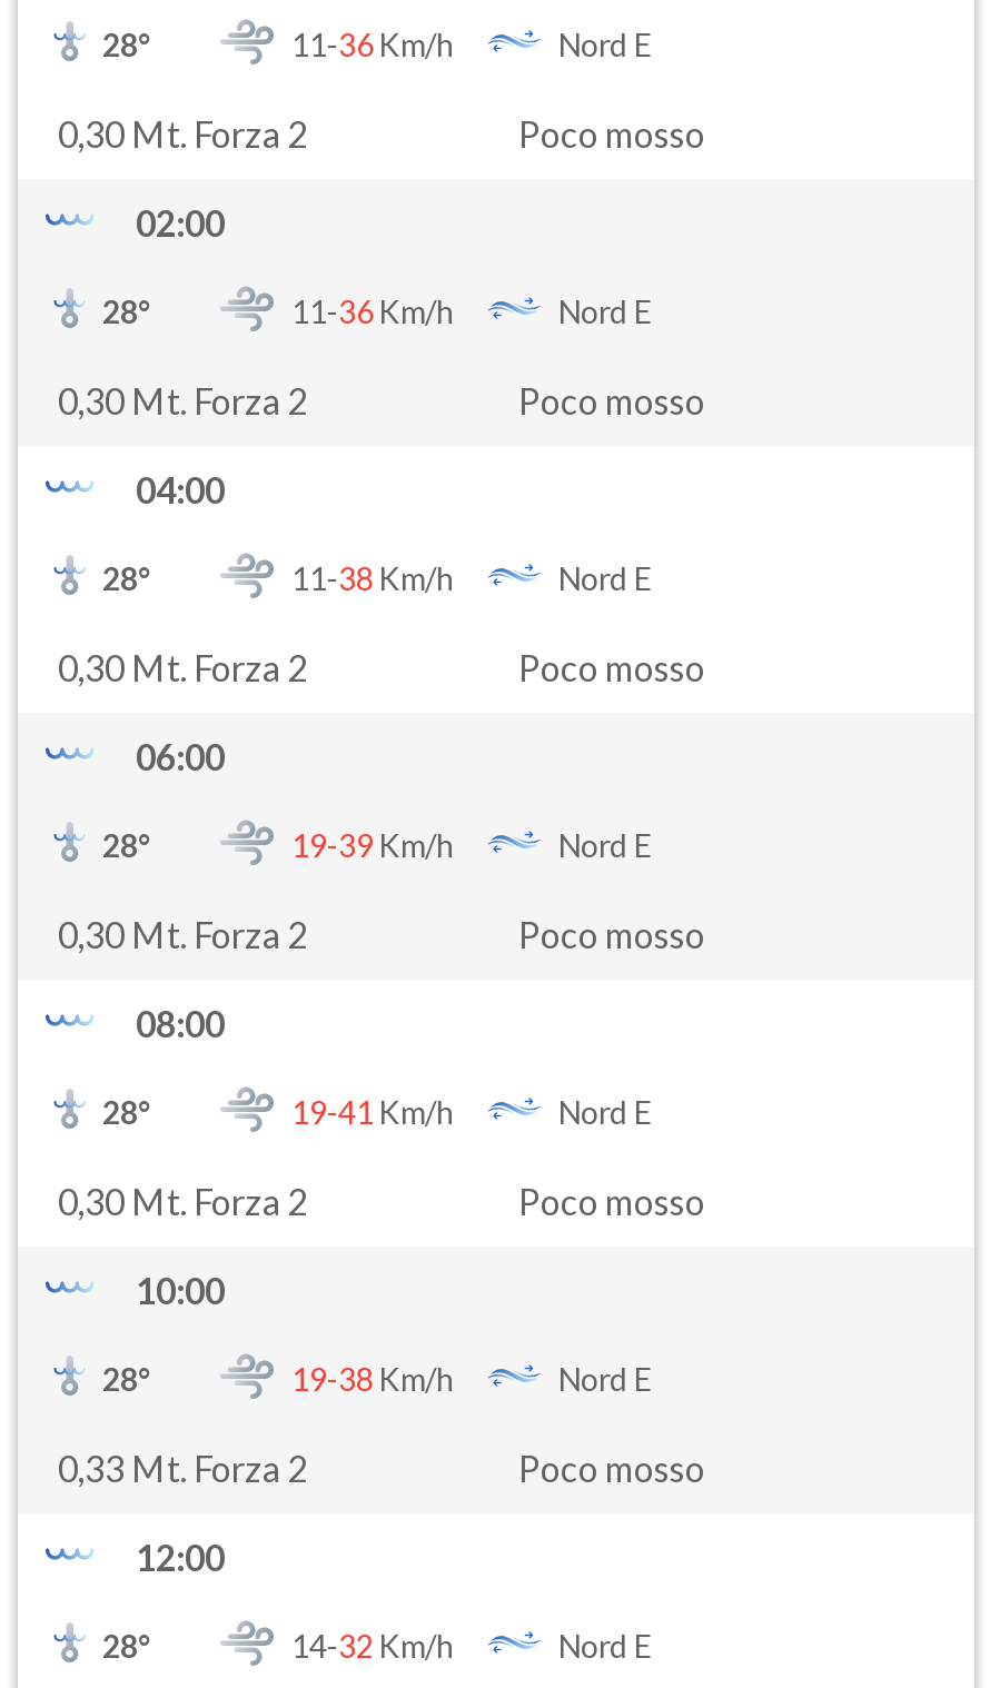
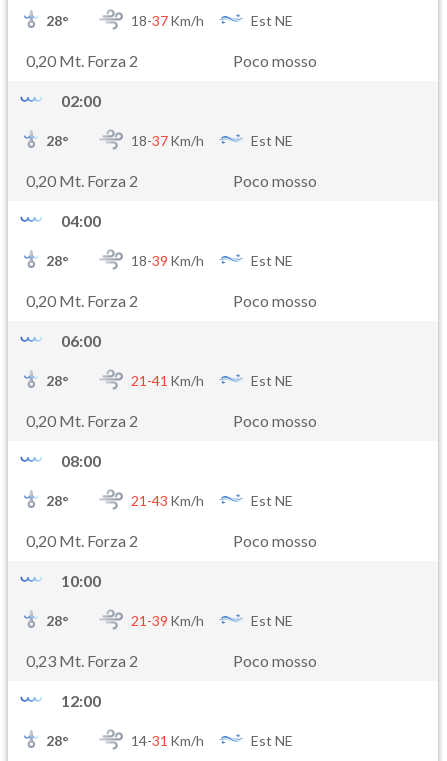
- 11-36 Km/h
- Nord E
+ 18-37 Km/h
+ Est NE

- 0,30 Mt. Forza 2
+ 0,20 Mt. Forza 2

- 11-36 Km/h
- Nord E
+ 18-37 Km/h
+ Est NE

- 0,30 Mt. Forza 2
+ 0,20 Mt. Forza 2

- 11-38 Km/h
- Nord E
+ 18-39 Km/h
+ Est NE

- 0,30 Mt. Forza 2
+ 0,20 Mt. Forza 2

- 19-39 Km/h
- Nord E
+ 21-41 Km/h
+ Est NE

- 0,30 Mt. Forza 2
+ 0,20 Mt. Forza 2

- 19-41 Km/h
- Nord E
+ 21-43 Km/h
+ Est NE

- 0,30 Mt. Forza 2
+ 0,20 Mt. Forza 2

- 19-38 Km/h
- Nord E
+ 21-39 Km/h
+ Est NE

- 0,33 Mt. Forza 2
+ 0,23 Mt. Forza 2

- 14-32 Km/h
- Nord E
+ 14-31 Km/h
+ Est NE
